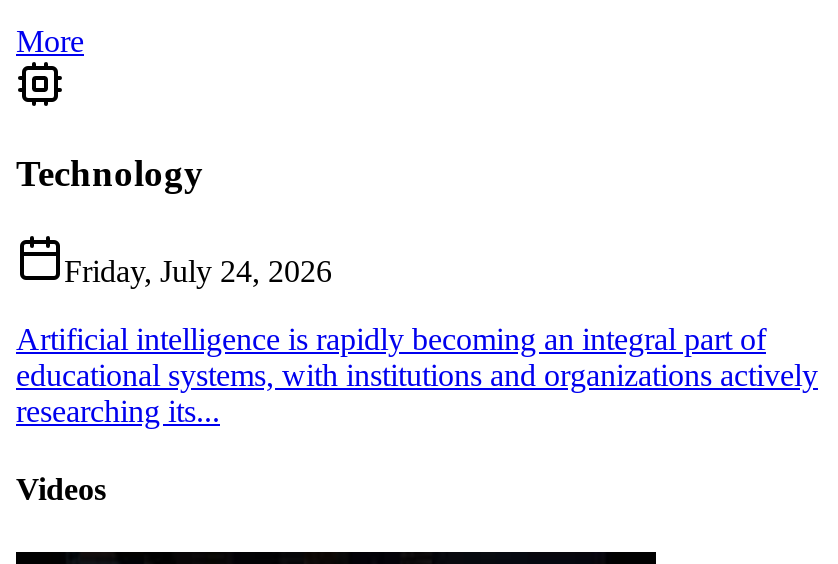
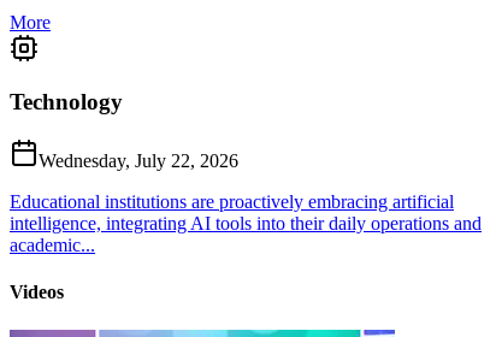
- Friday, July 24, 2026
+ Wednesday, July 22, 2026

- Artificial intelligence is rapidly becoming an integral part of
- educational systems, with institutions and organizations actively
- researching its...
+ Educational institutions are proactively embracing artificial
+ intelligence, integrating AI tools into their daily operations and
+ academic...
